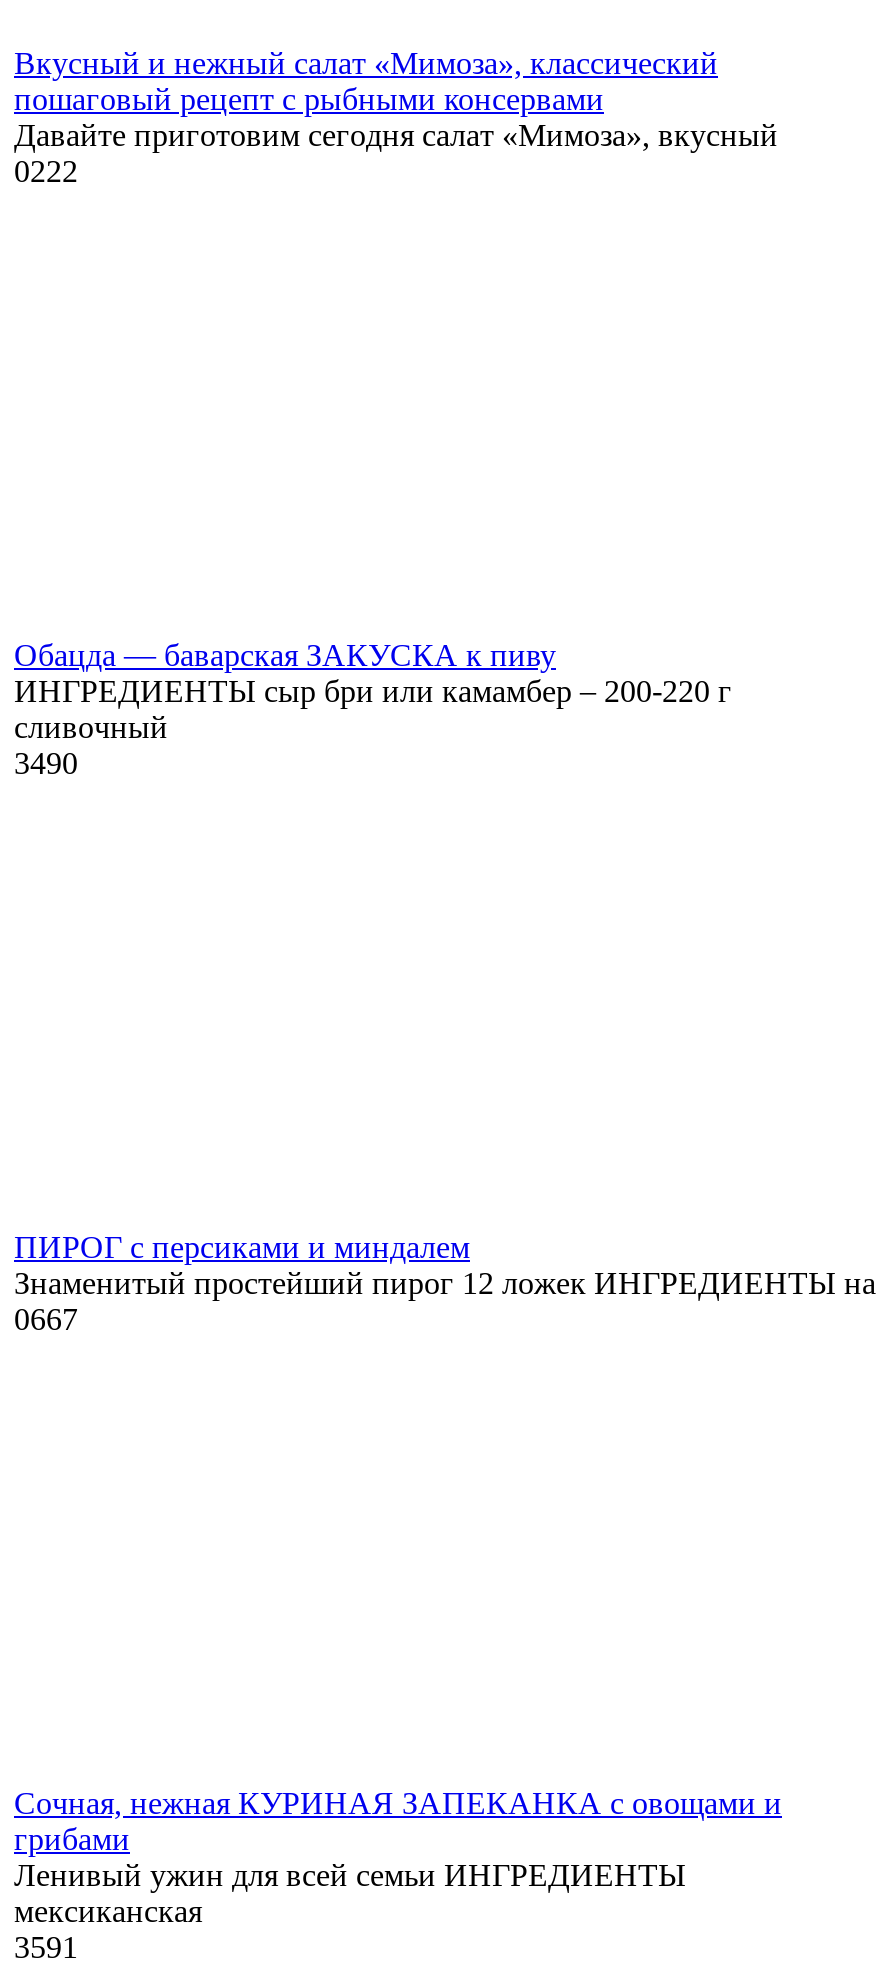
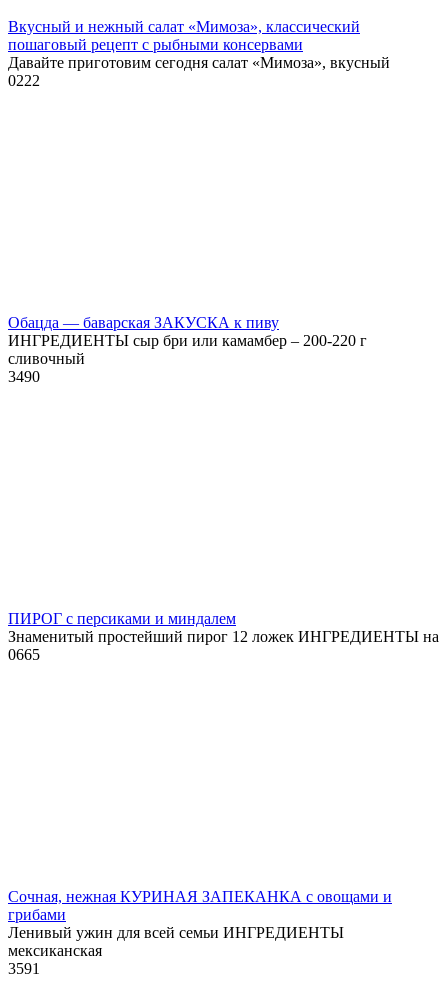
- 0667
+ 0665
